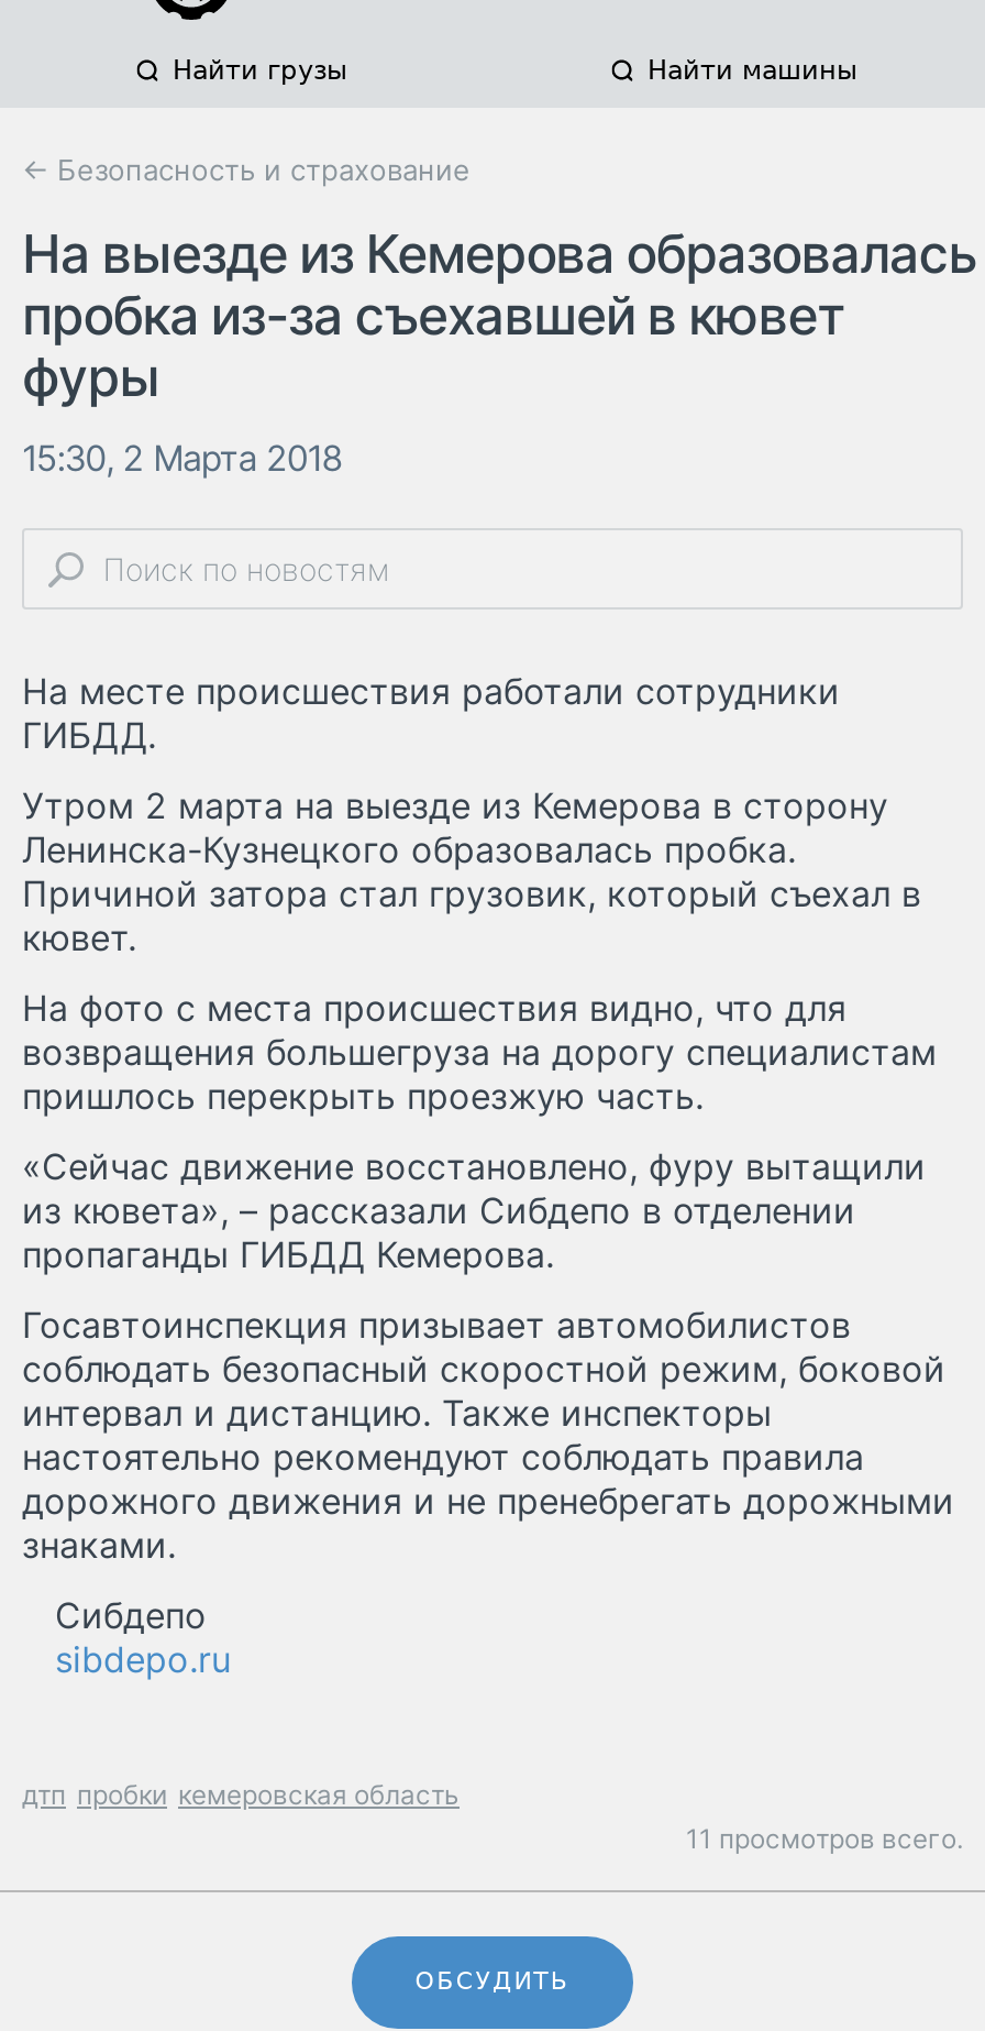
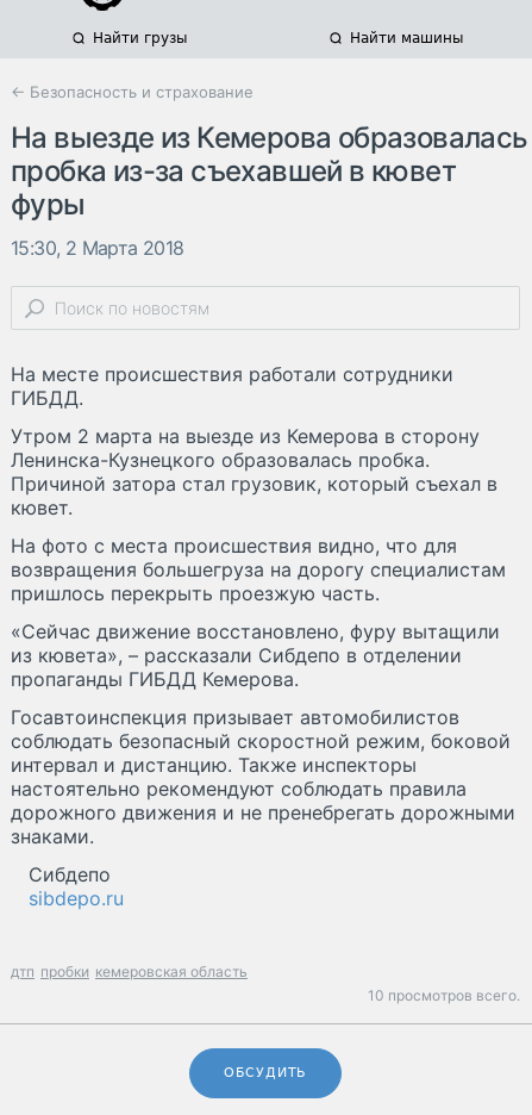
- 11 просмотров всего.
+ 10 просмотров всего.
